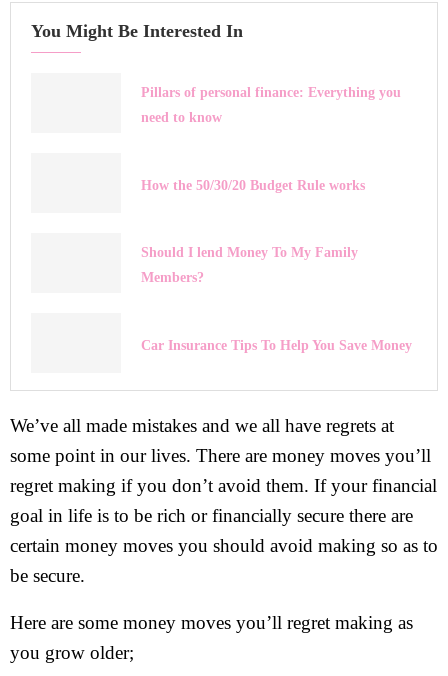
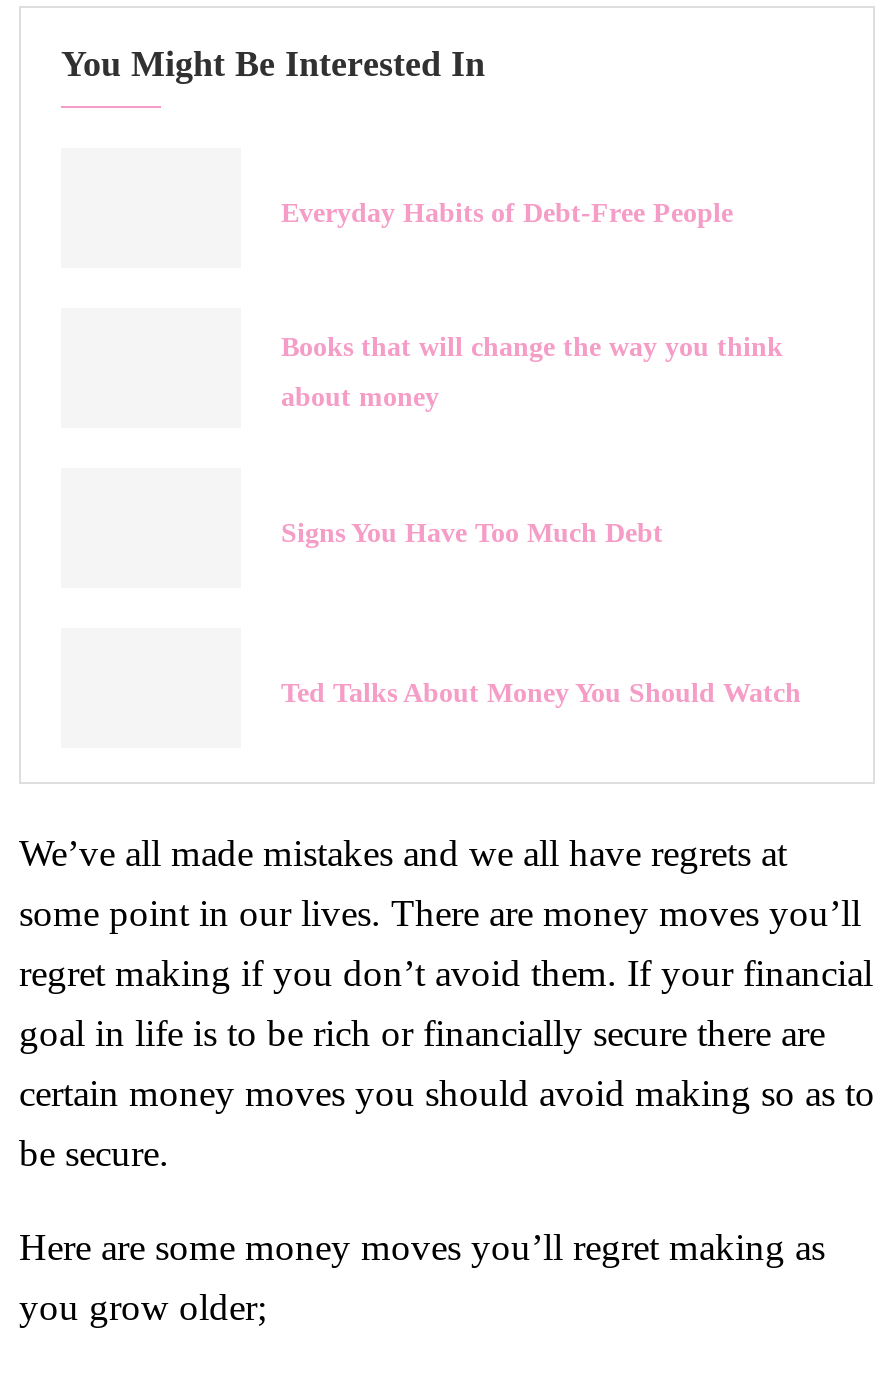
- Pillars of personal finance: Everything you
- need to know
+ Everyday Habits of Debt-Free People

- How the 50/30/20 Budget Rule works
+ Books that will change the way you think
+ about money

- Should I lend Money To My Family
- Members?
+ Signs You Have Too Much Debt

- Car Insurance Tips To Help You Save Money
+ Ted Talks About Money You Should Watch
